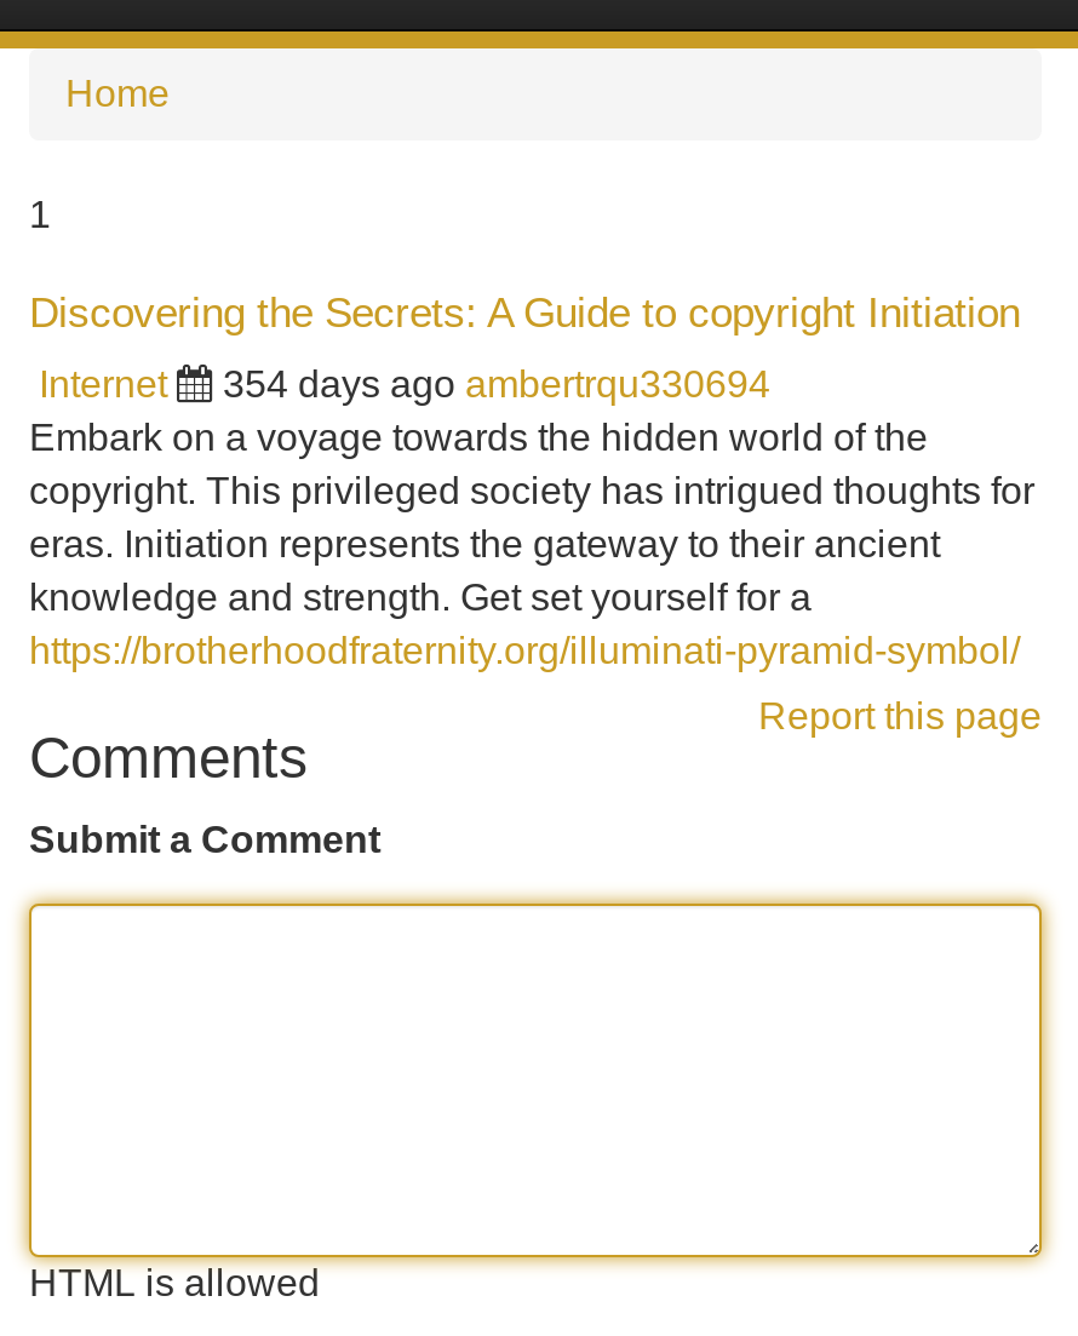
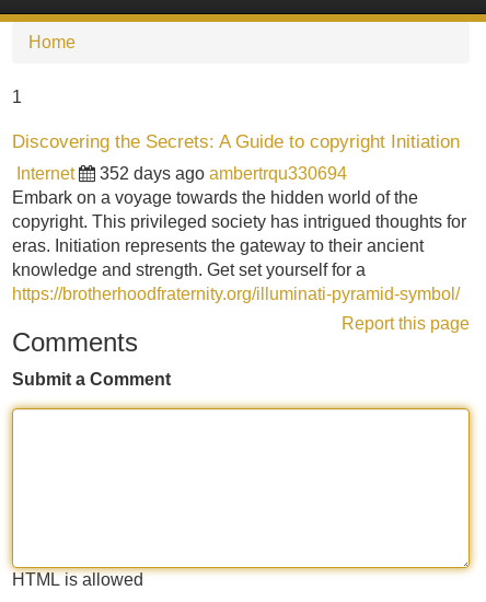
- 354 days ago ambertrqu330694
+ 352 days ago ambertrqu330694
